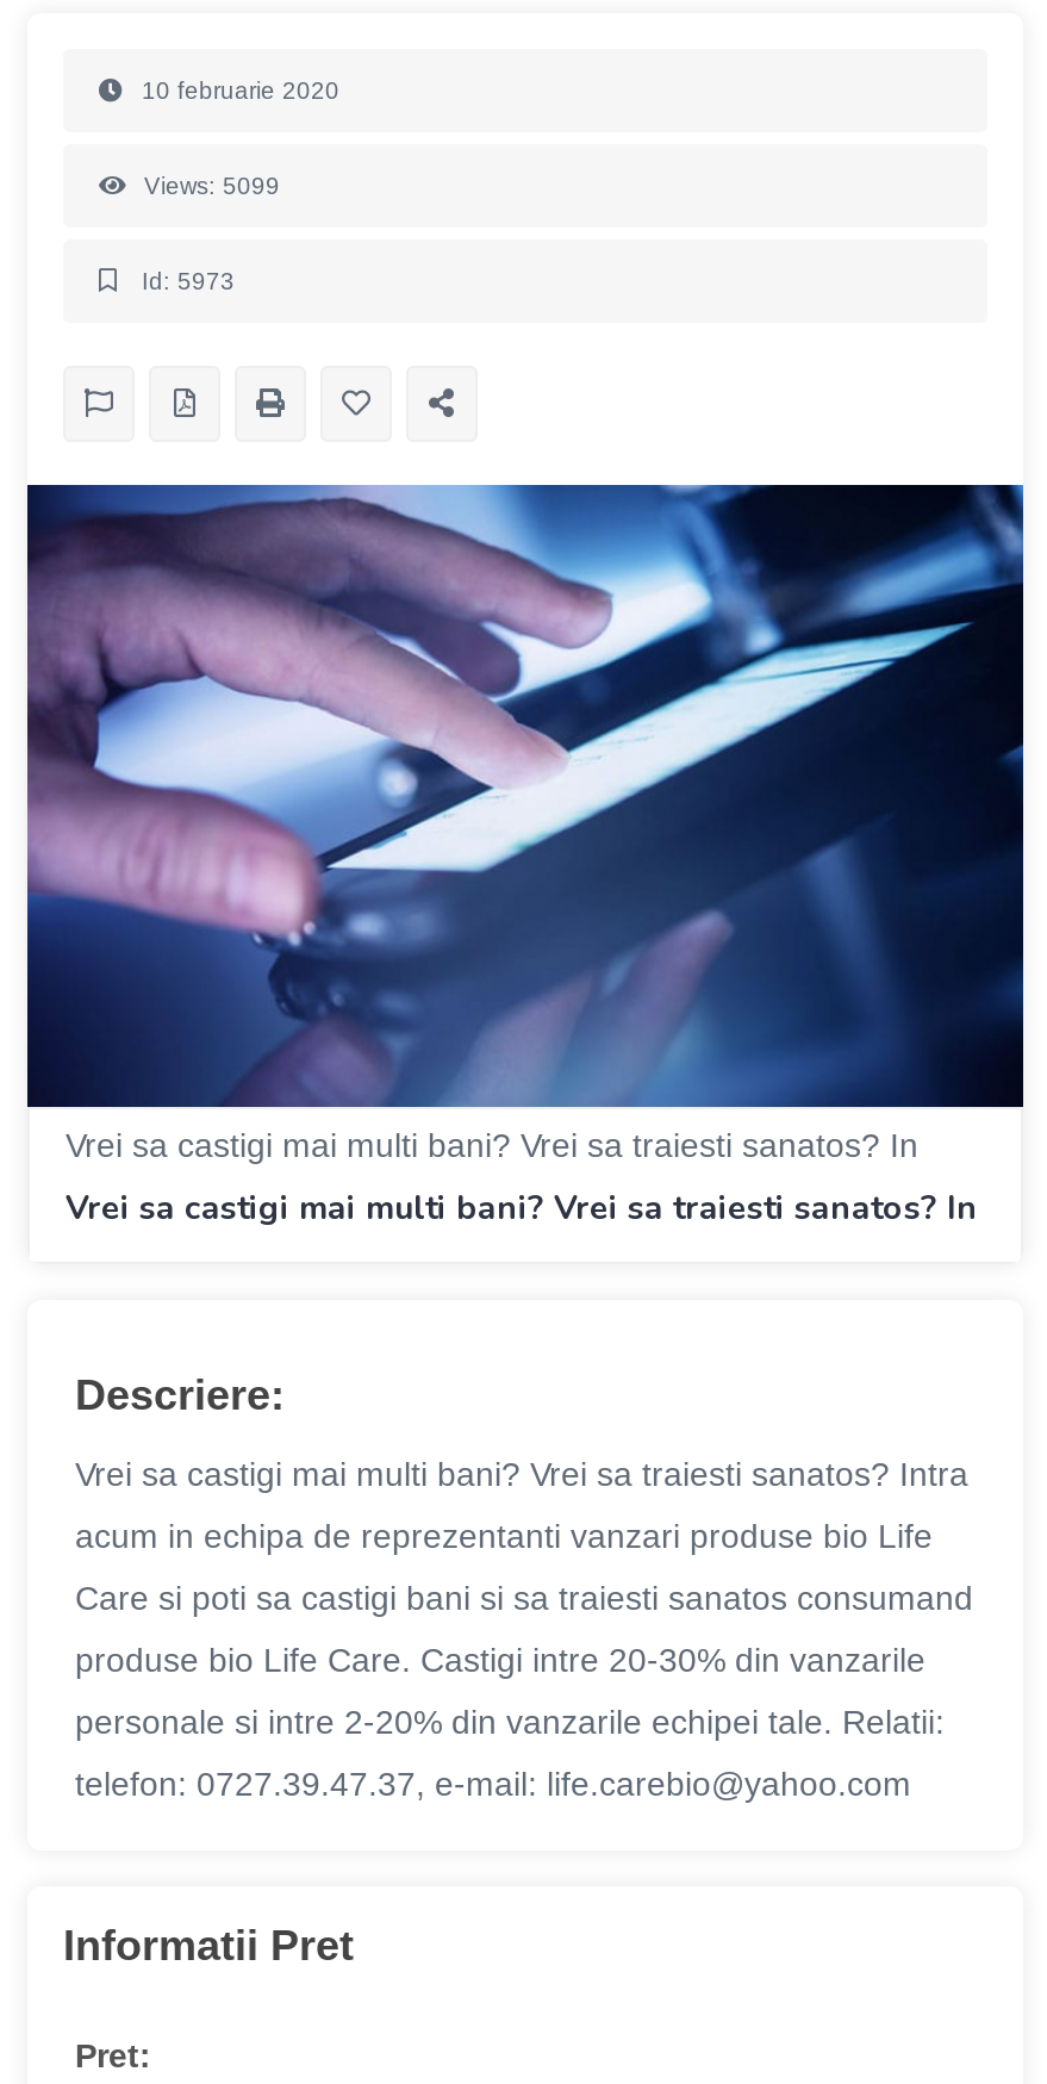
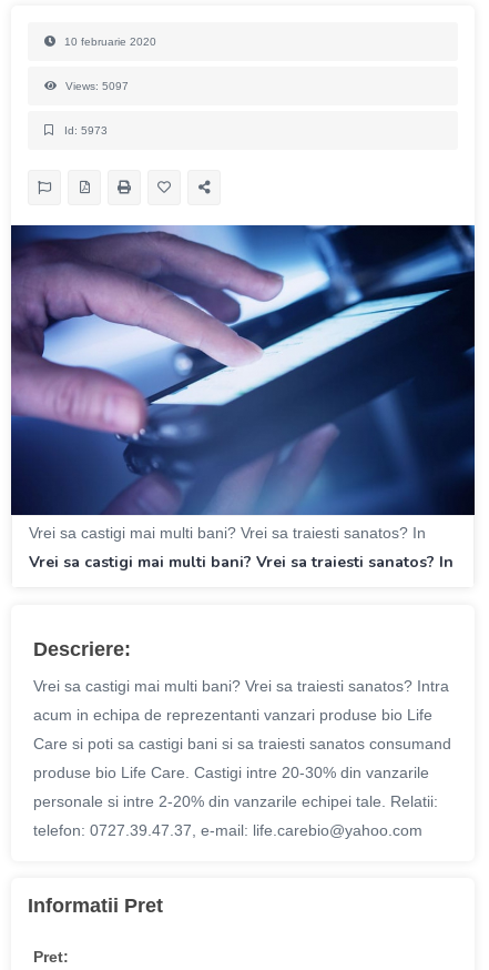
- Views: 5099
+ Views: 5097
